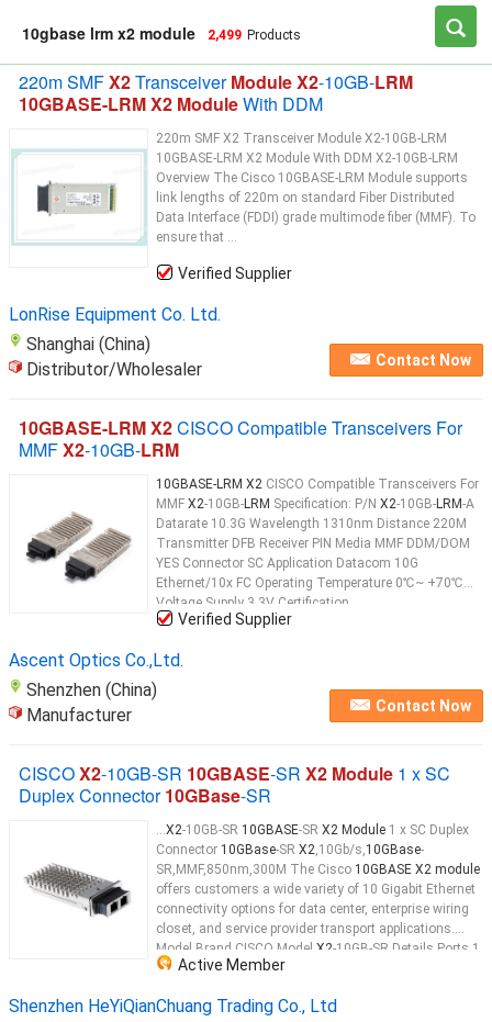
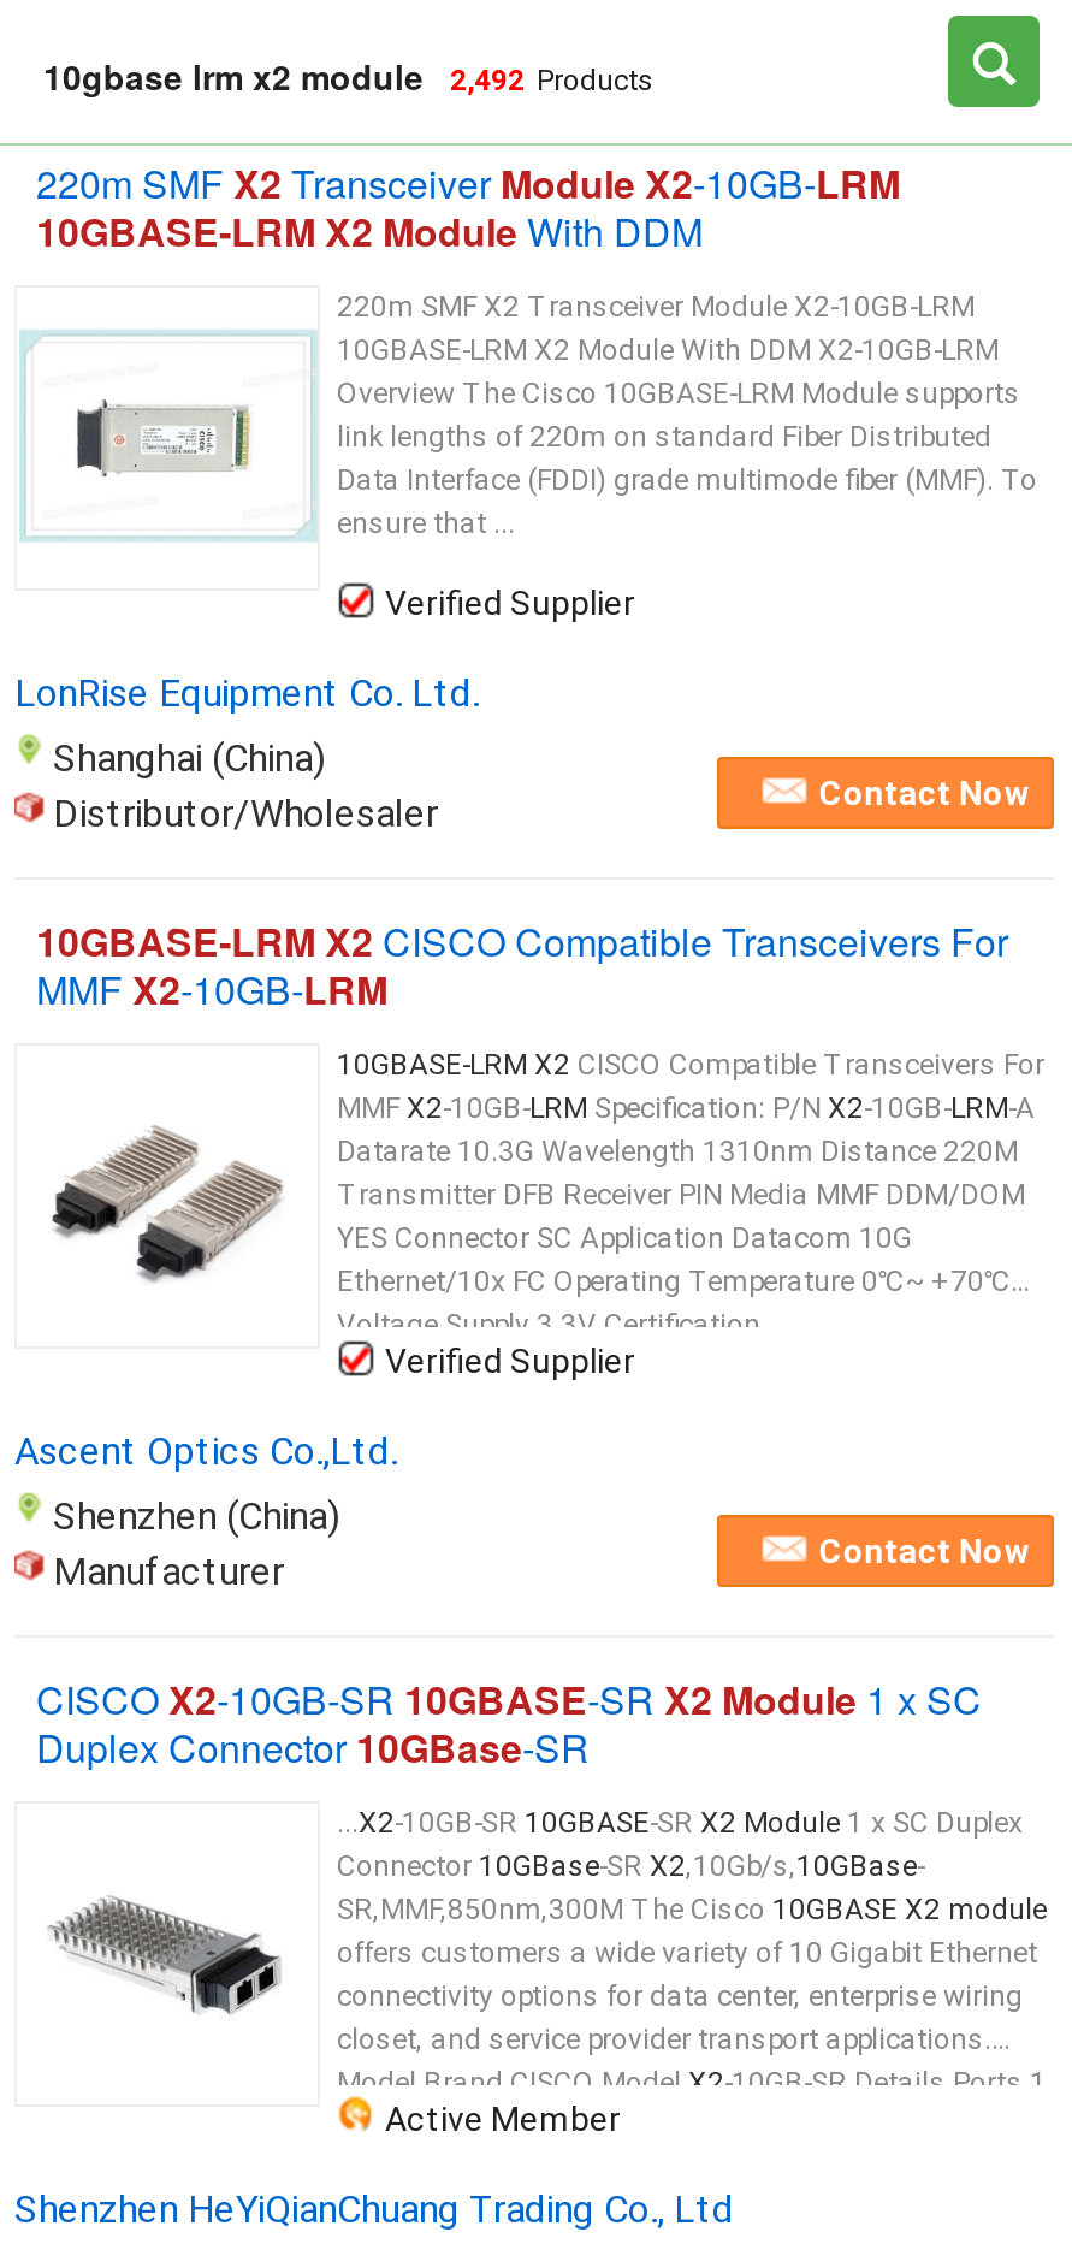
- 10gbase lrm x2 module 2,499 Products
+ 10gbase lrm x2 module 2,492 Products
